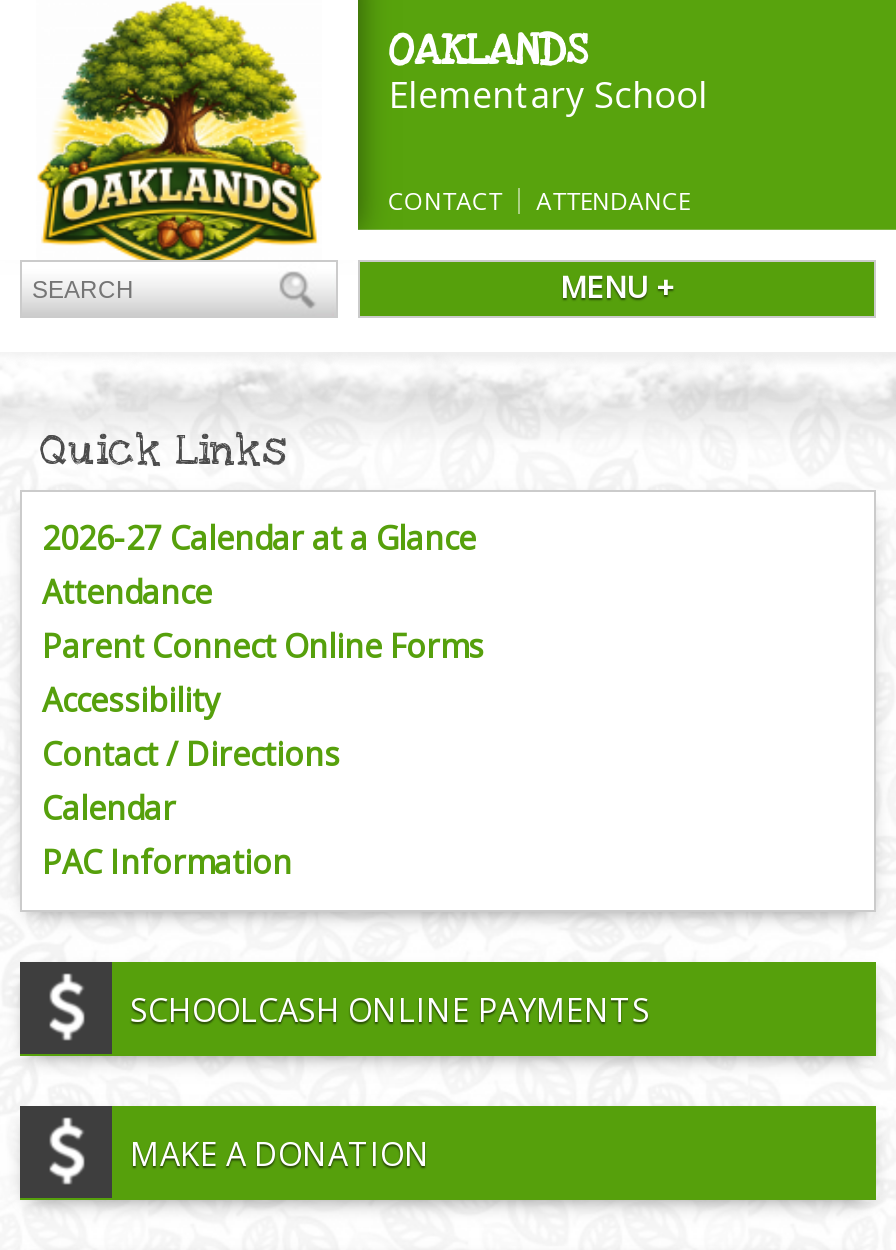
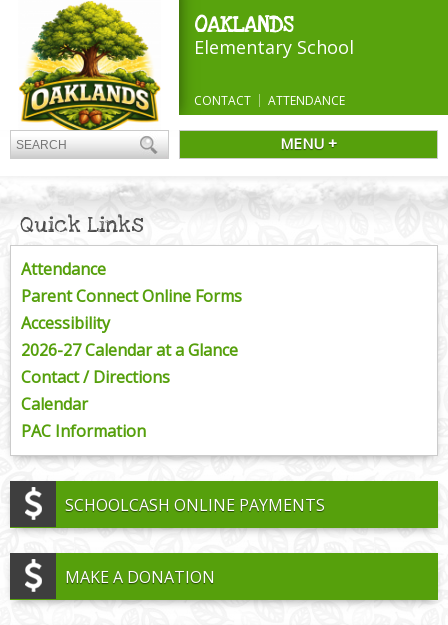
moved down: 2026-27 Calendar at a Glance

moved up: Attendance | Parent Connect Online Forms | Accessibility
